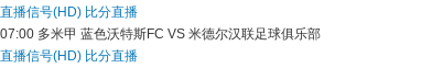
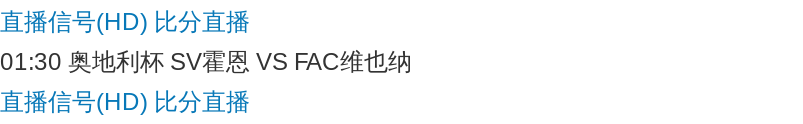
- 07:00 多米甲蓝色沃特斯FC VS 米德尔汉联足球俱乐部
+ 01:30 奥地利杯SV霍恩 VS FAC维也纳
